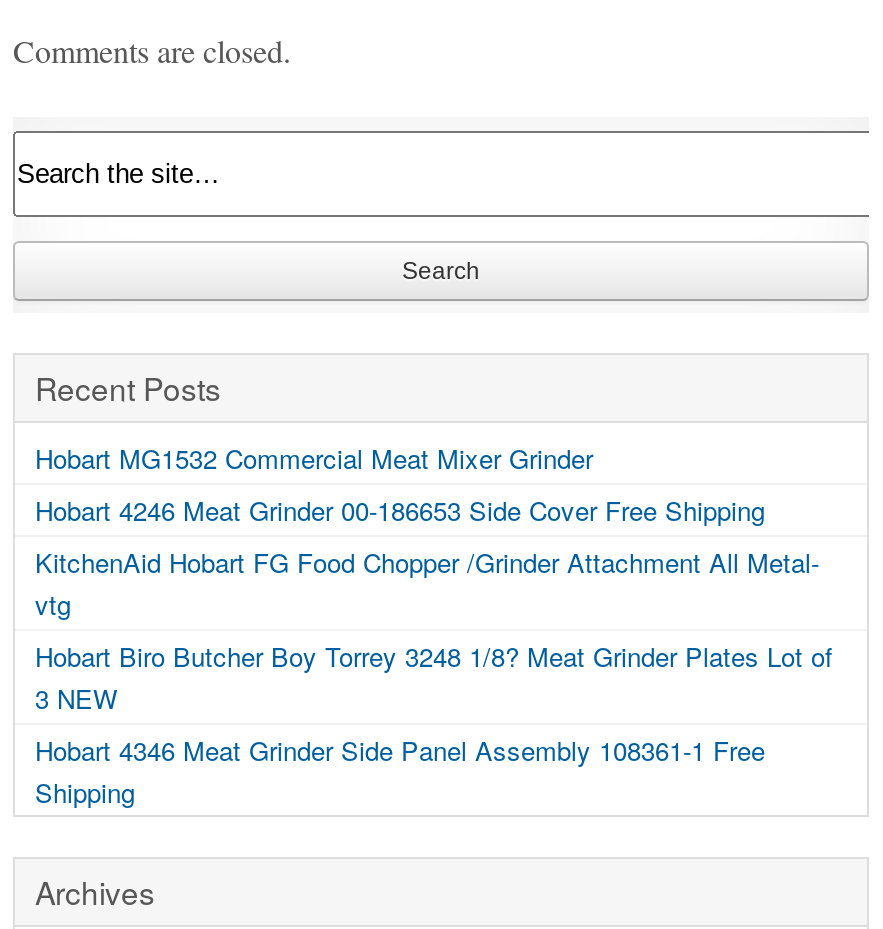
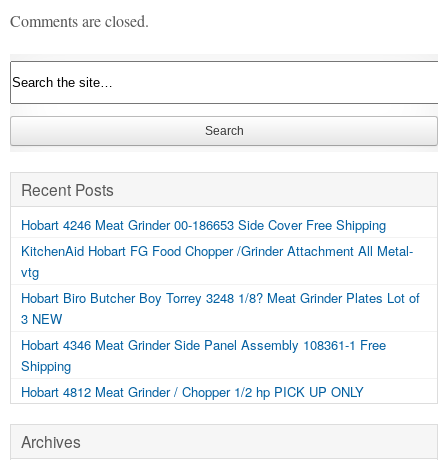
- Hobart MG1532 Commercial Meat Mixer Grinder

moved up: Hobart 4246 Meat Grinder 00-186653 Side Cover Free Shipping | KitchenAid Hobart FG Food Chopper /Grinder Attachment All Metal- | vtg | Hobart Biro Butcher Boy Torrey 3248 1/8? Meat Grinder Plates Lot of | 3 NEW | Hobart 4346 Meat Grinder Side Panel Assembly 108361-1 Free | Shipping

+ Hobart 4812 Meat Grinder / Chopper 1/2 hp PICK UP ONLY
